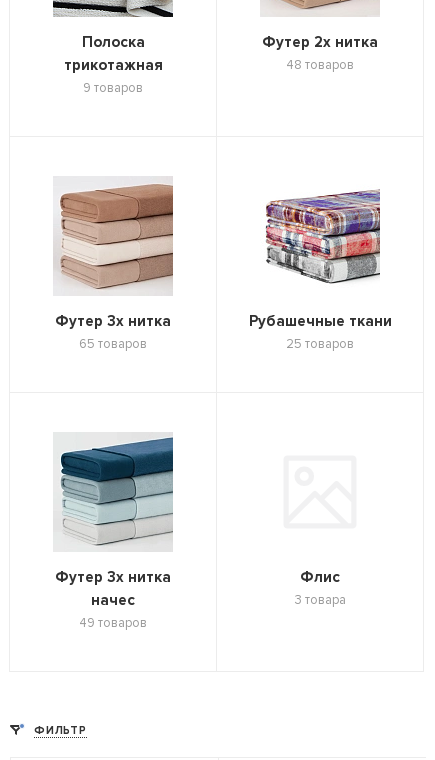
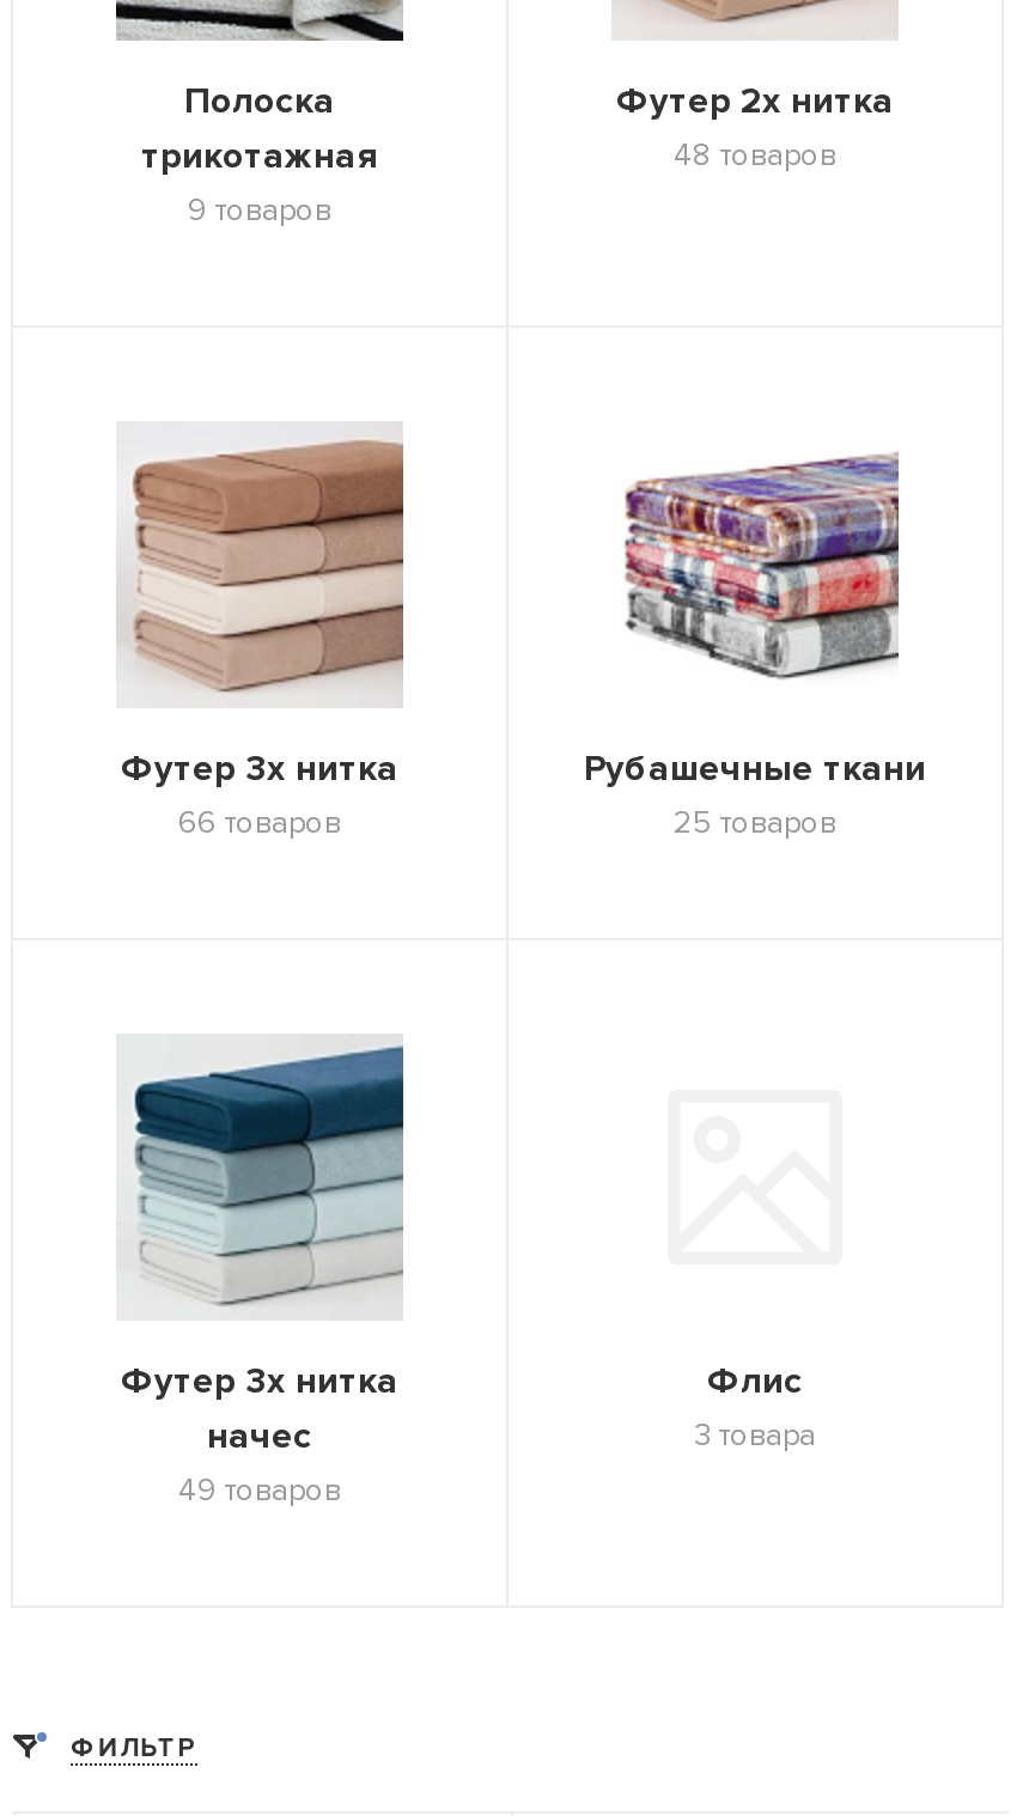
- 65 товаров
+ 66 товаров
